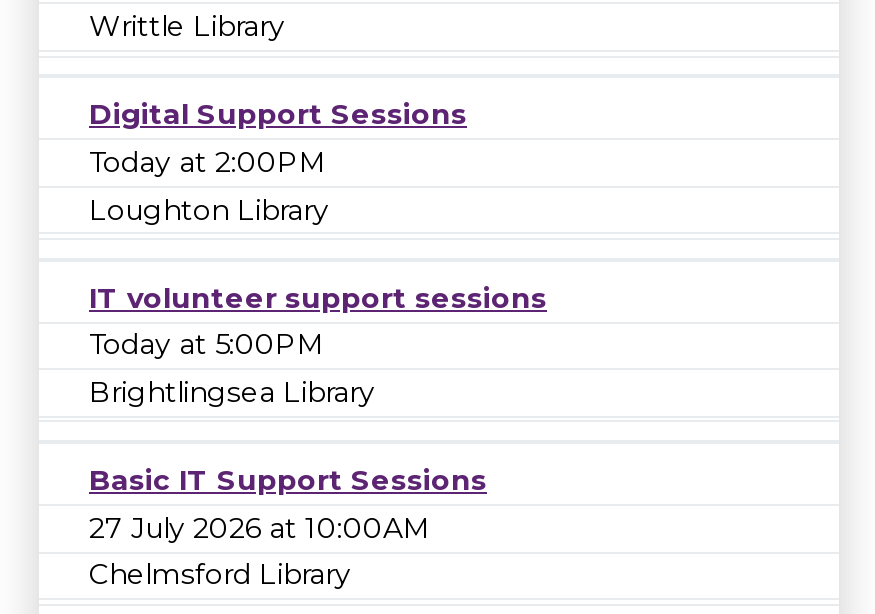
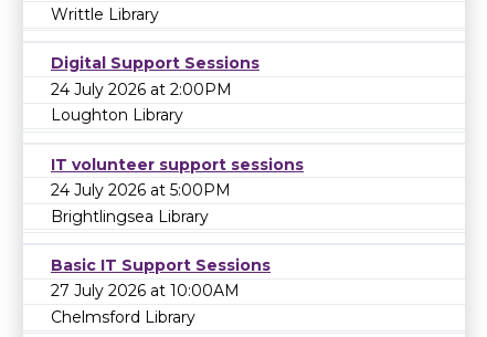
- Today at 2:00PM
+ 24 July 2026 at 2:00PM

- Today at 5:00PM
+ 24 July 2026 at 5:00PM
